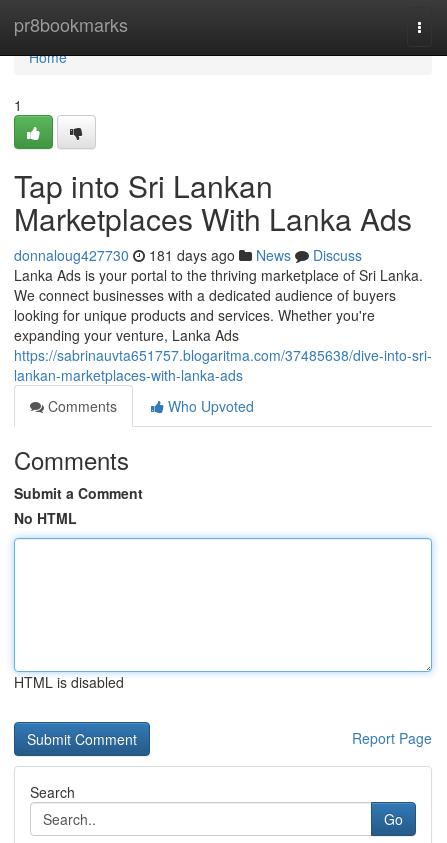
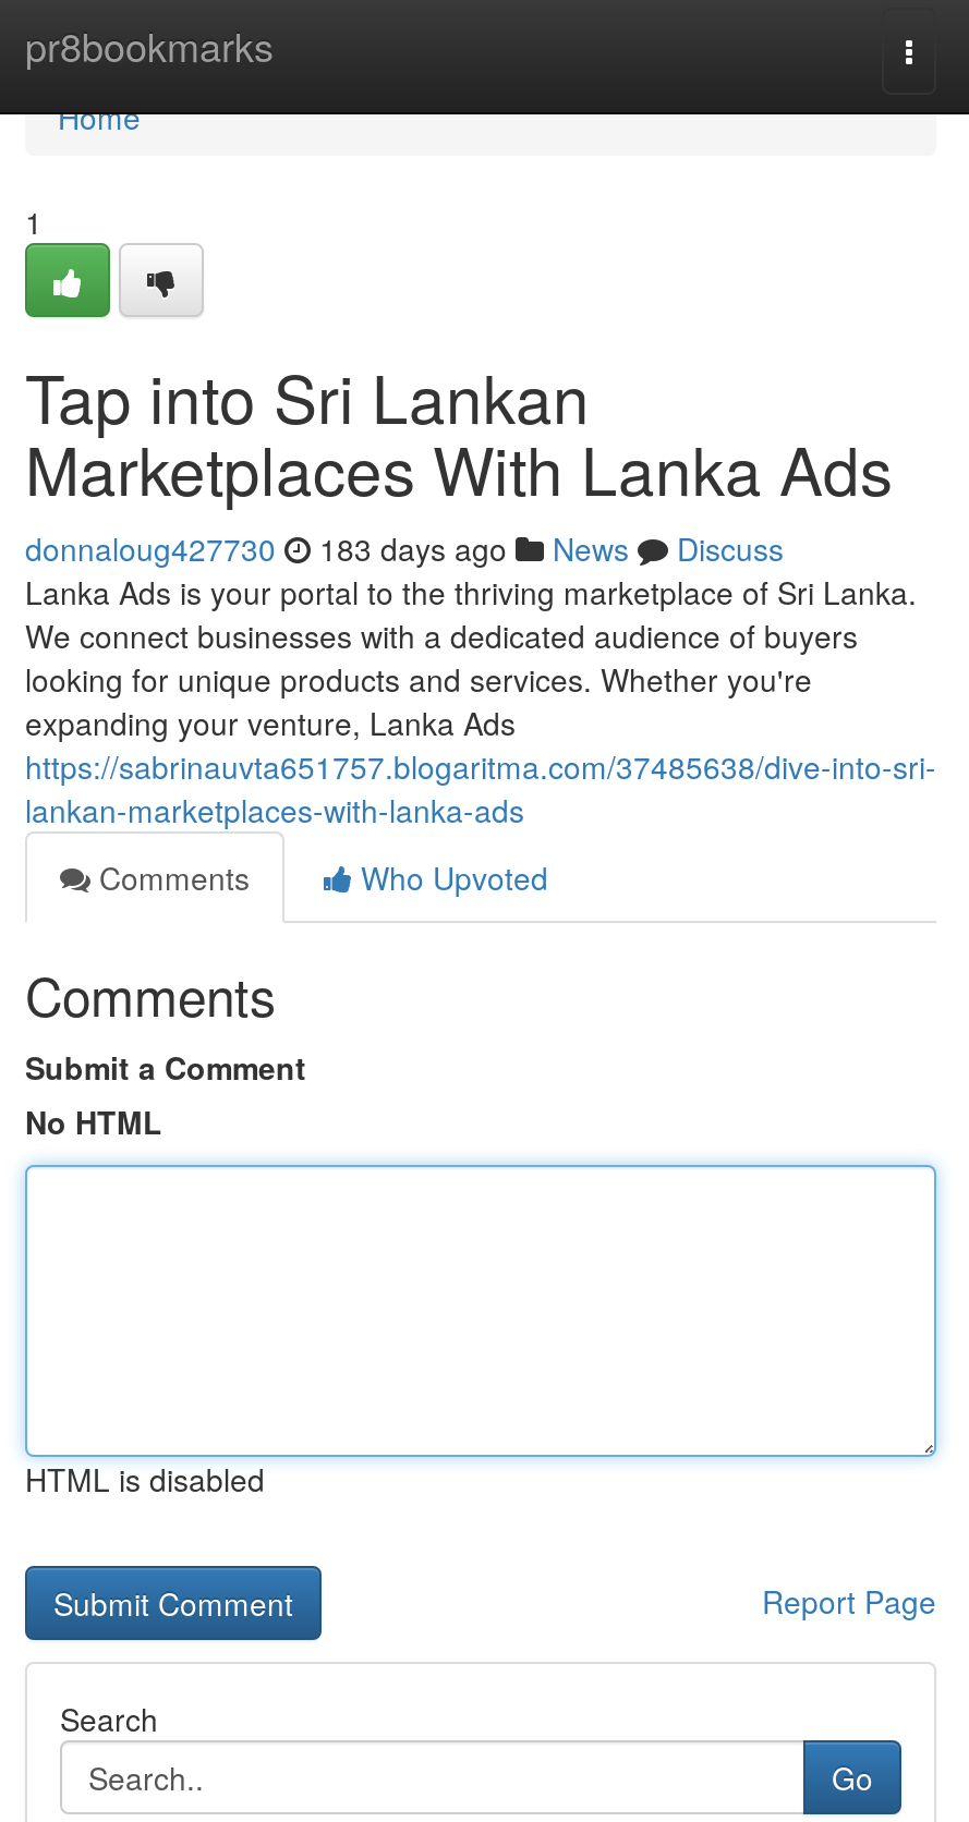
- donnaloug427730 181 days ago News Discuss
+ donnaloug427730 183 days ago News Discuss
